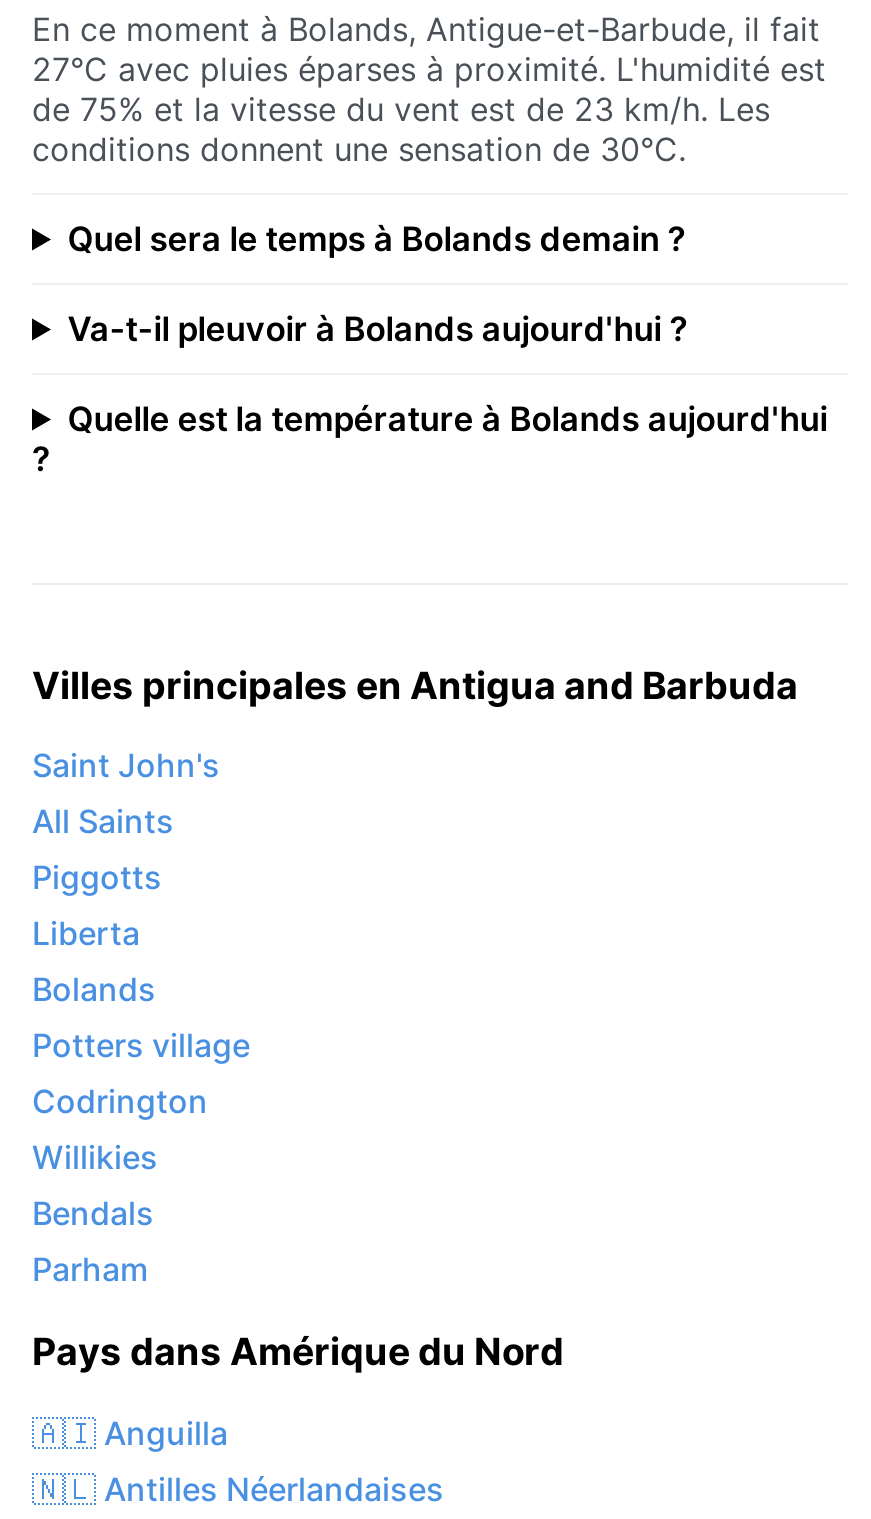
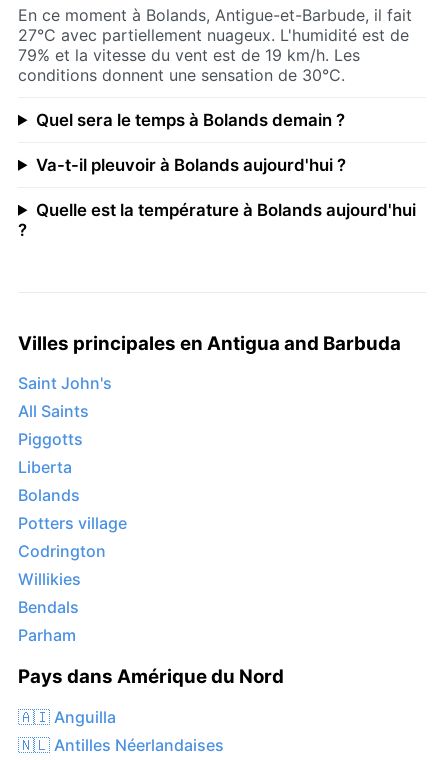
- 27°C avec pluies éparses à proximité. L'humidité est
- de 75% et la vitesse du vent est de 23 km/h. Les
+ 27°C avec partiellement nuageux. L'humidité est de
+ 79% et la vitesse du vent est de 19 km/h. Les
